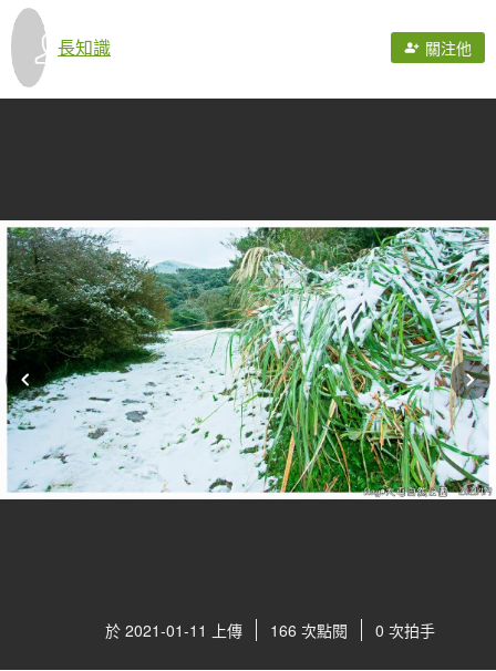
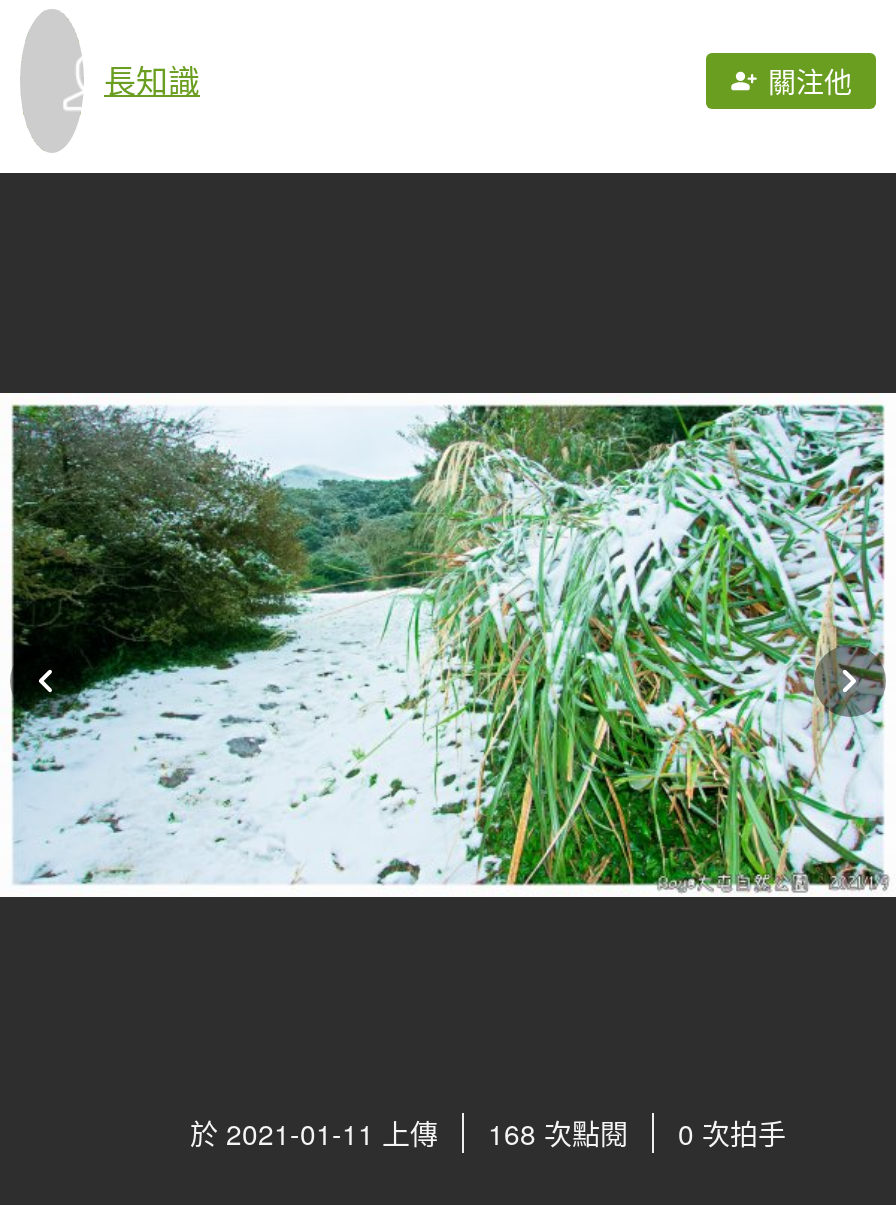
- 於 2021-01-11 上傳 166 次點閱 0 次拍手
+ 於 2021-01-11 上傳 168 次點閱 0 次拍手
